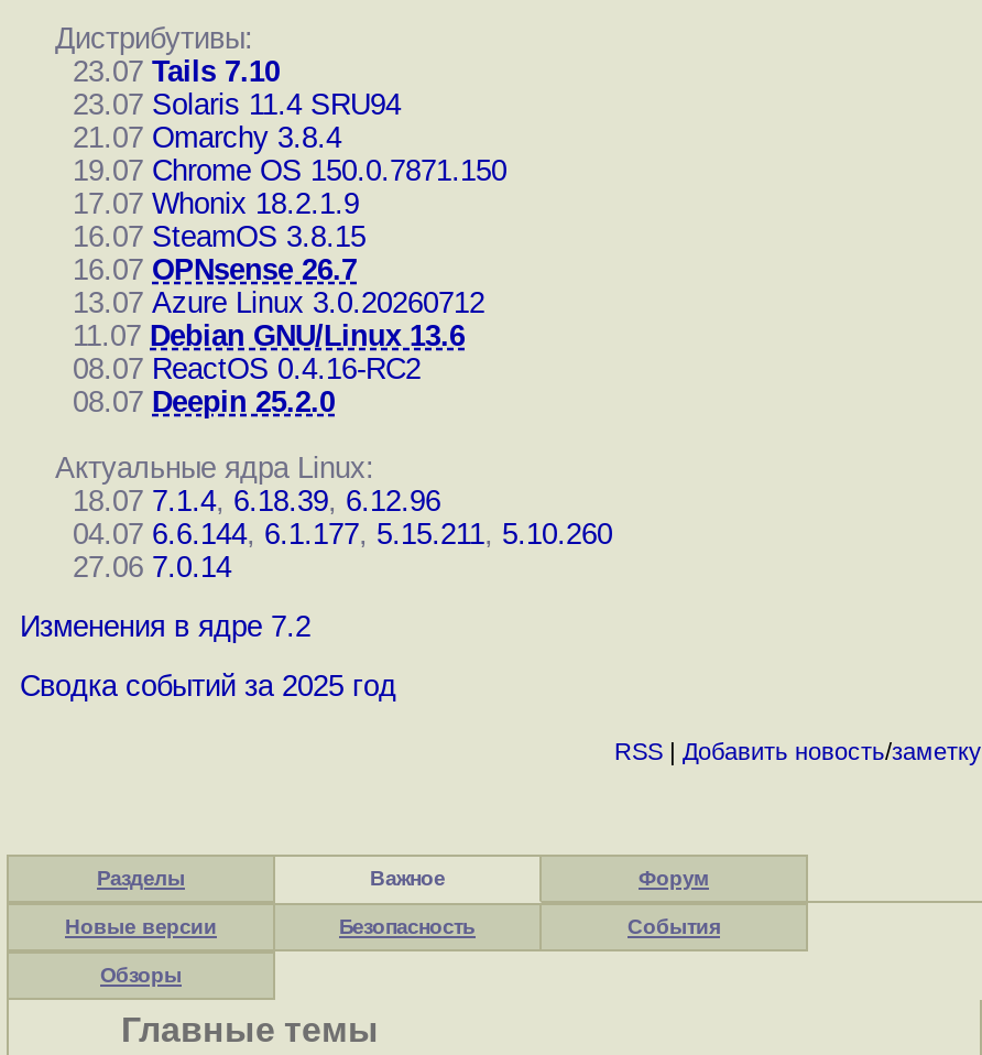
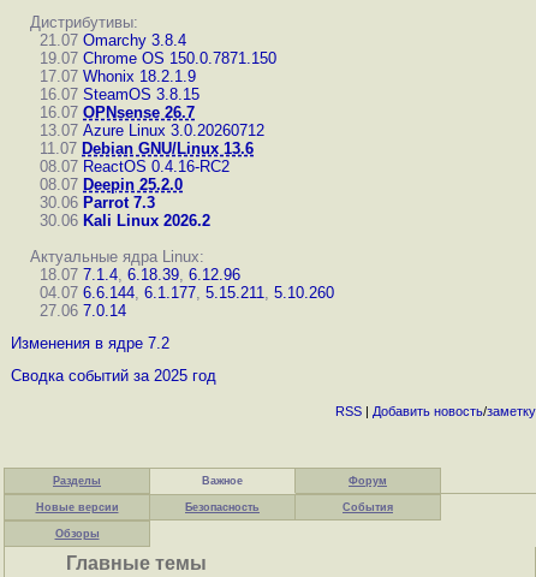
- 23.07 Tails 7.10
- 23.07 Solaris 11.4 SRU94

moved up: 21.07 Omarchy 3.8.4 | 19.07 Chrome OS 150.0.7871.150 | 17.07 Whonix 18.2.1.9 | ... | 08.07 ReactOS 0.4.16-RC2 | 08.07 Deepin 25.2.0

+ 30.06 Parrot 7.3
+ 30.06 Kali Linux 2026.2
